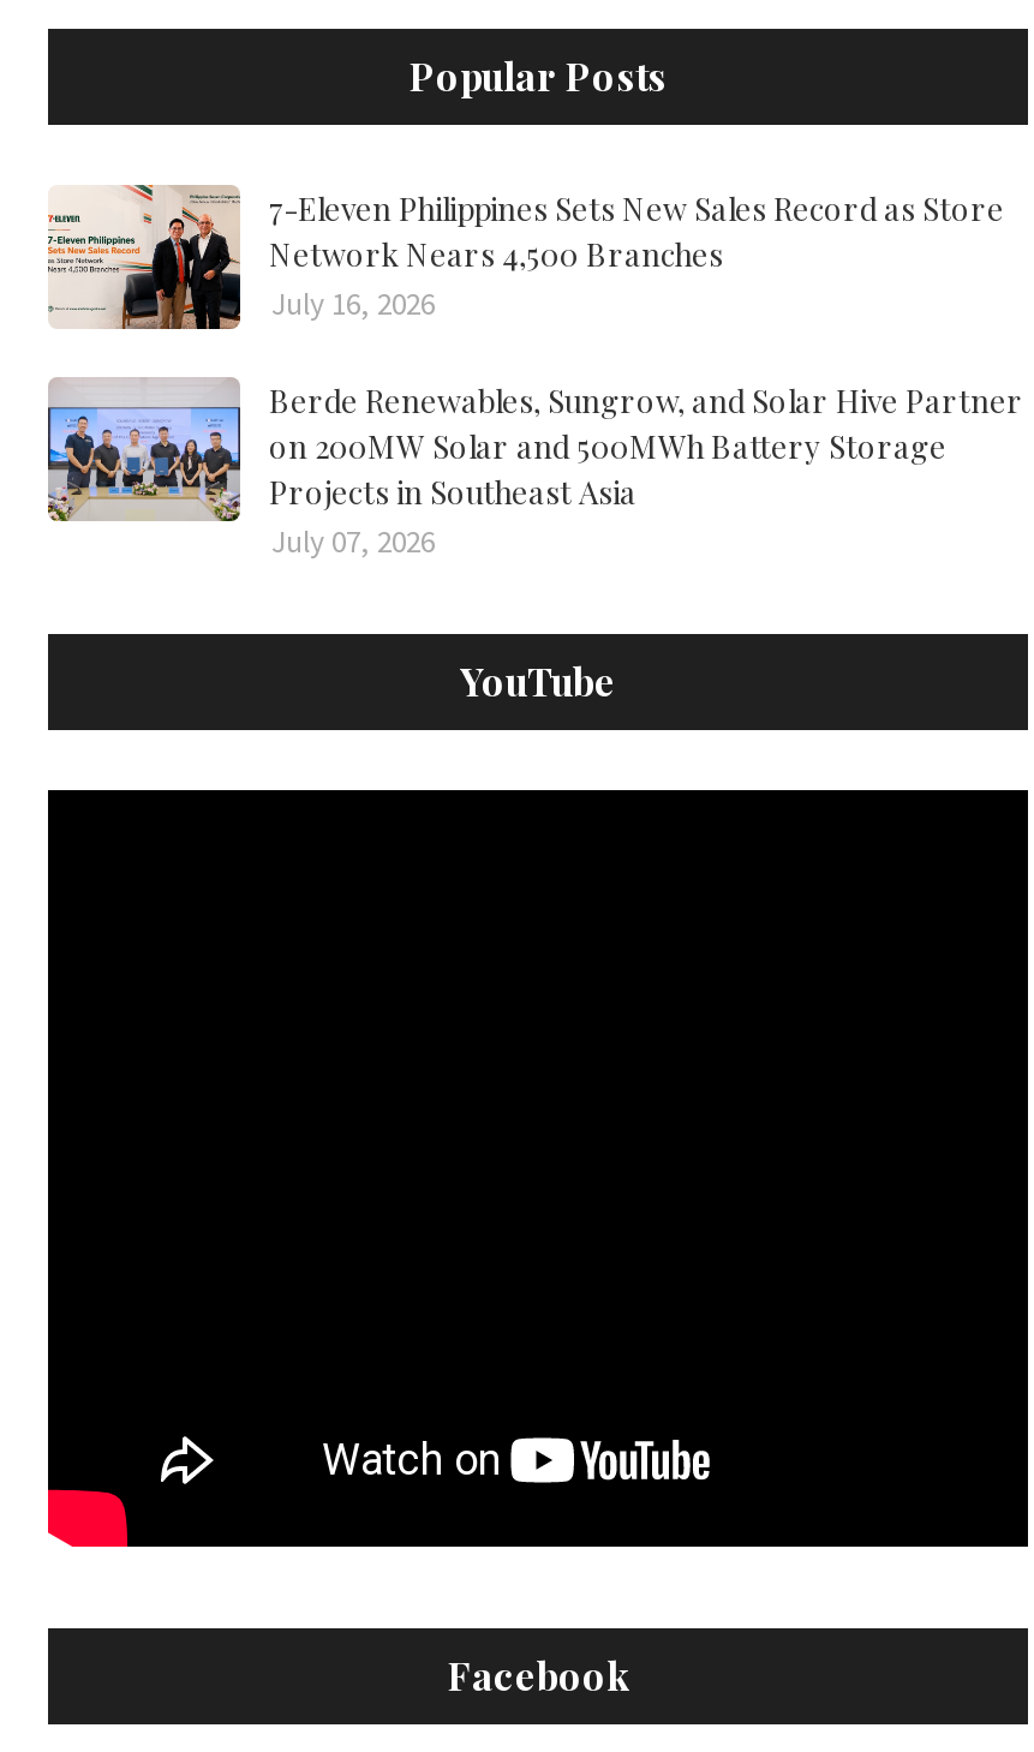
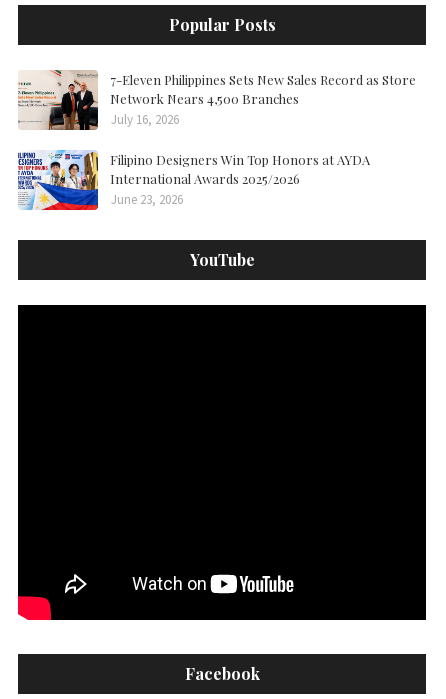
- [image]
- Berde Renewables, Sungrow, and Solar Hive Partner
- on 200MW Solar and 500MWh Battery Storage
- Projects in Southeast Asia
- July 07, 2026
+ [image]
+ Filipino Designers Win Top Honors at AYDA
+ International Awards 2025/2026
+ June 23, 2026
